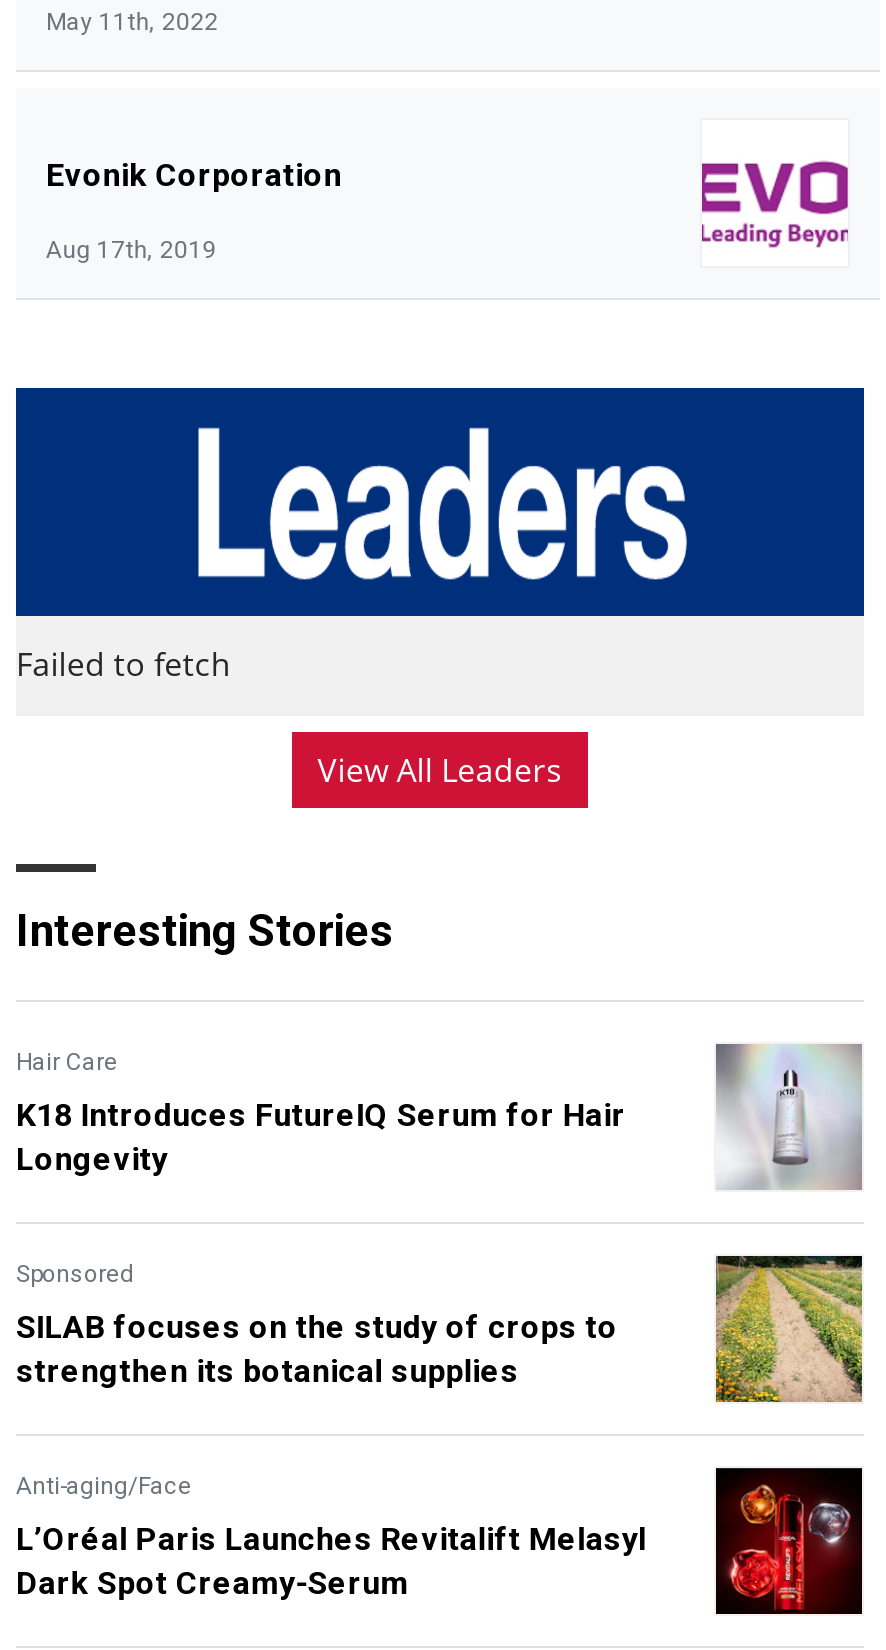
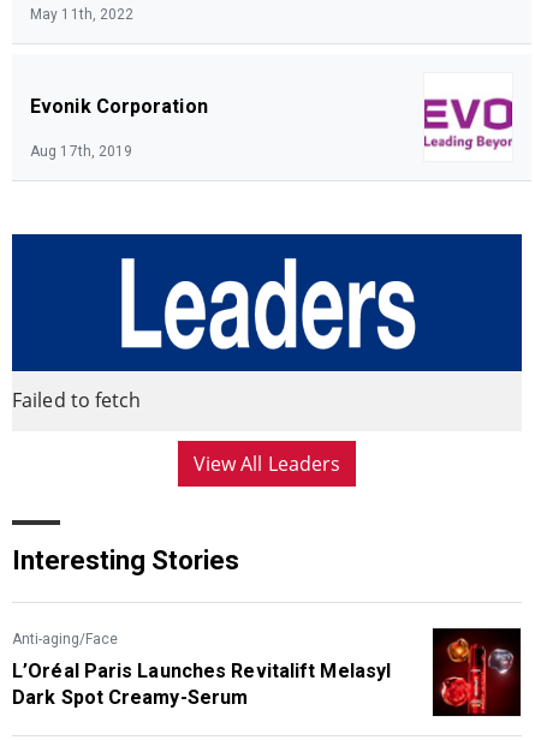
- Hair Care
- K18 Introduces FutureIQ Serum for Hair
- Longevity
- Sponsored
- SILAB focuses on the study of crops to
- strengthen its botanical supplies

- [image]

- [image]
